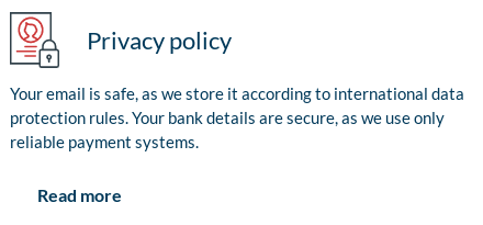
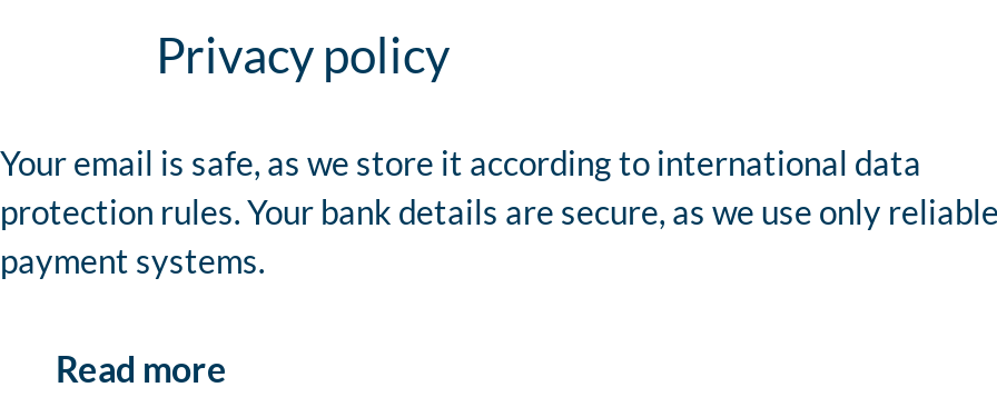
- [image]
